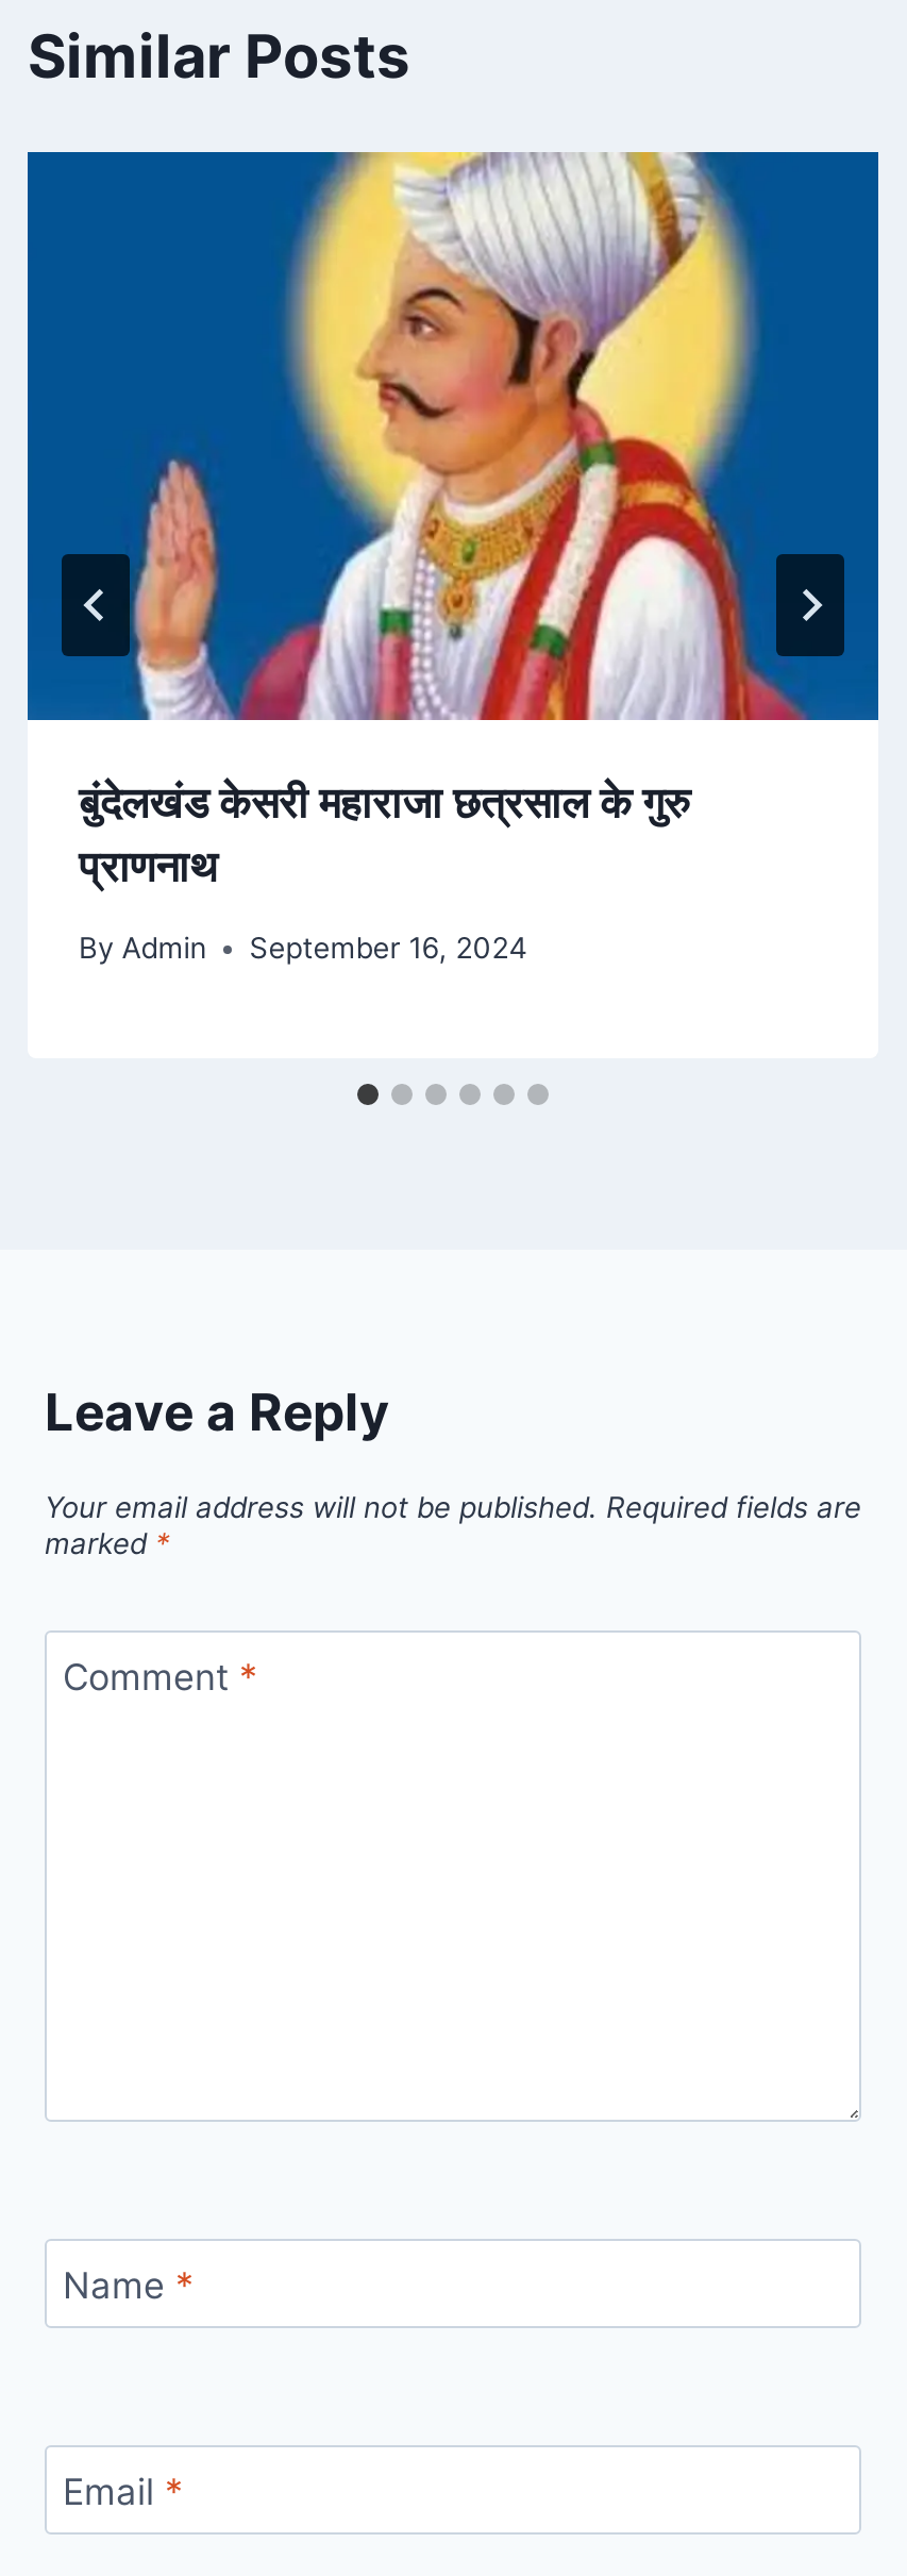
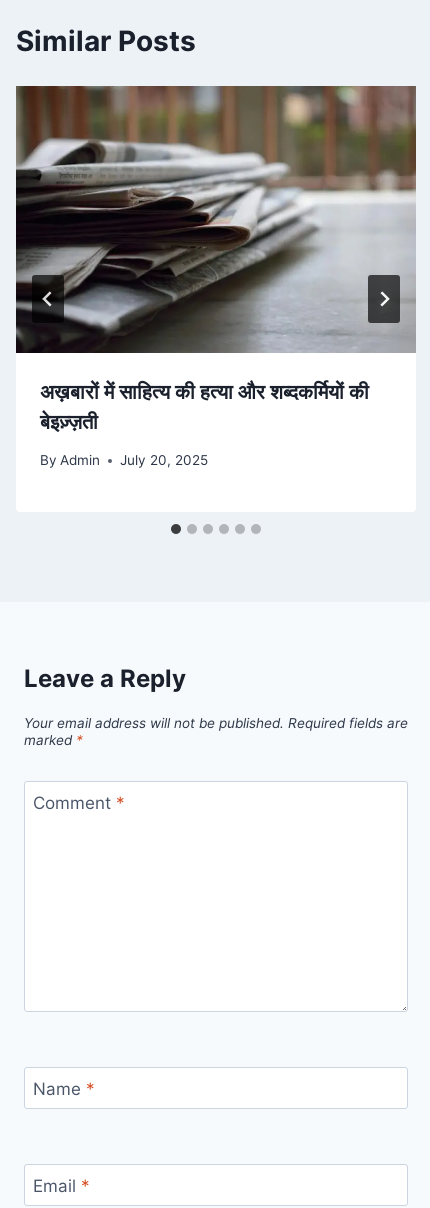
- [image]
- बुंदेलखंड केसरी महाराजा छत्रसाल के गुरु
- प्राणनाथ
+ [image]
+ अख़बारों में साहित्य की हत्या और शब्दकर्मियों की
+ बेइज़्ज़ती

- By Admin September 16, 2024
+ By Admin July 20, 2025
